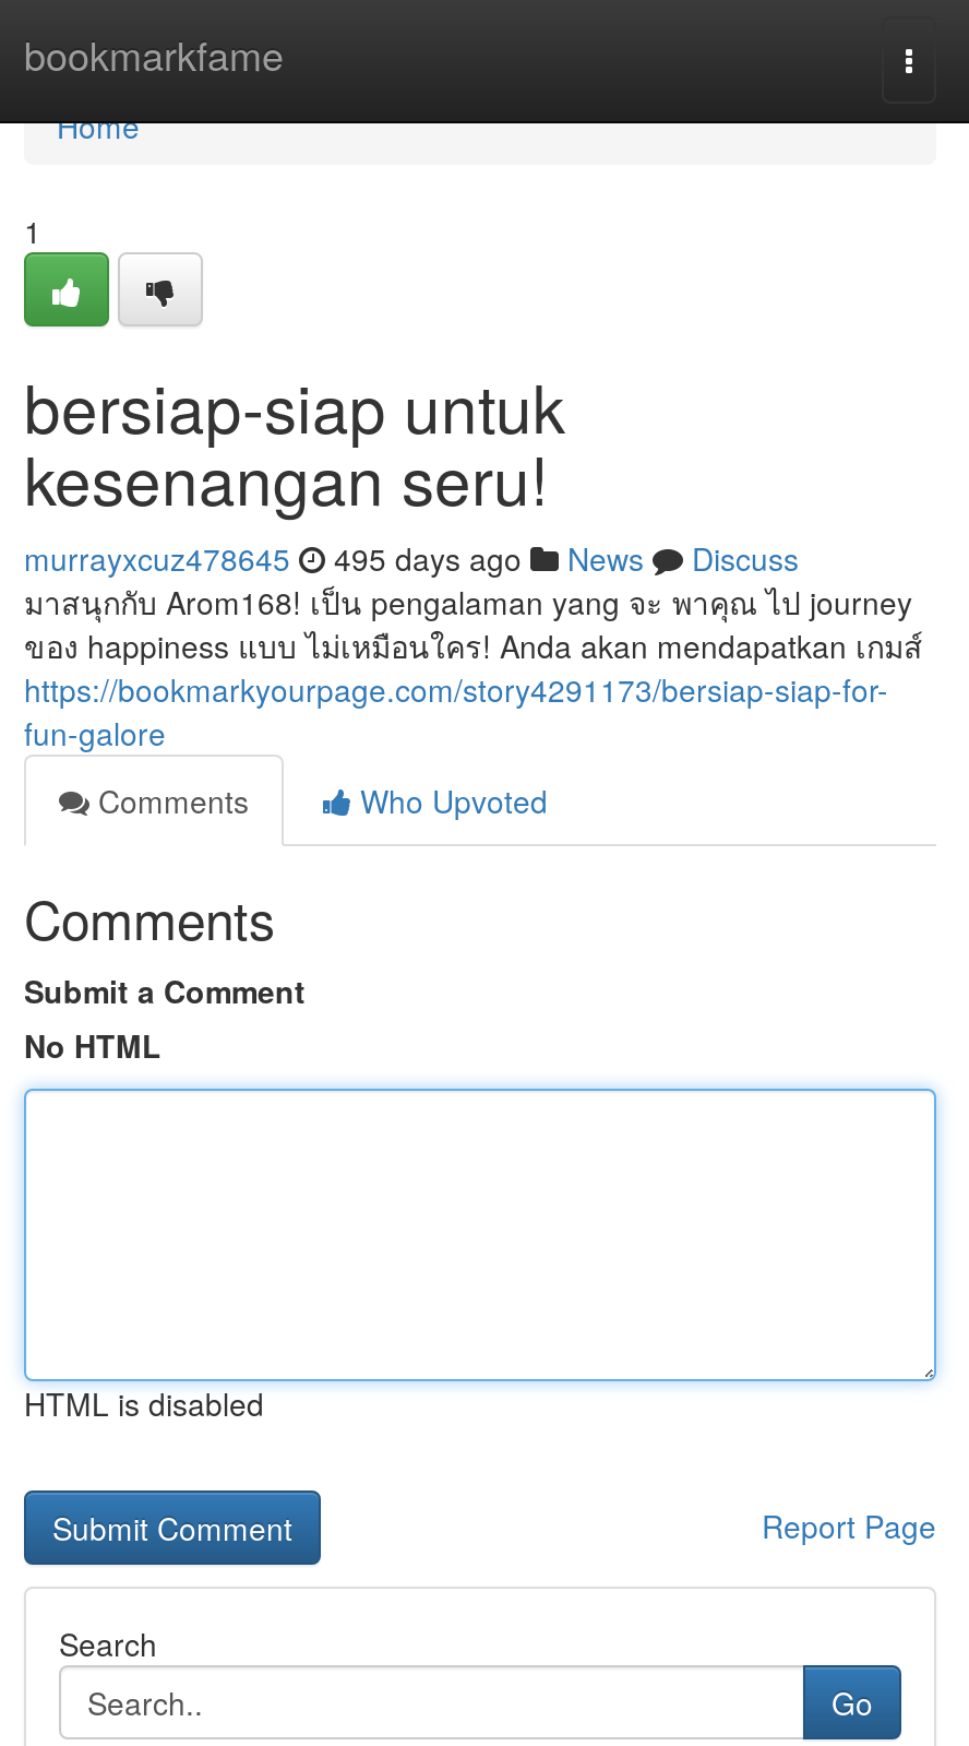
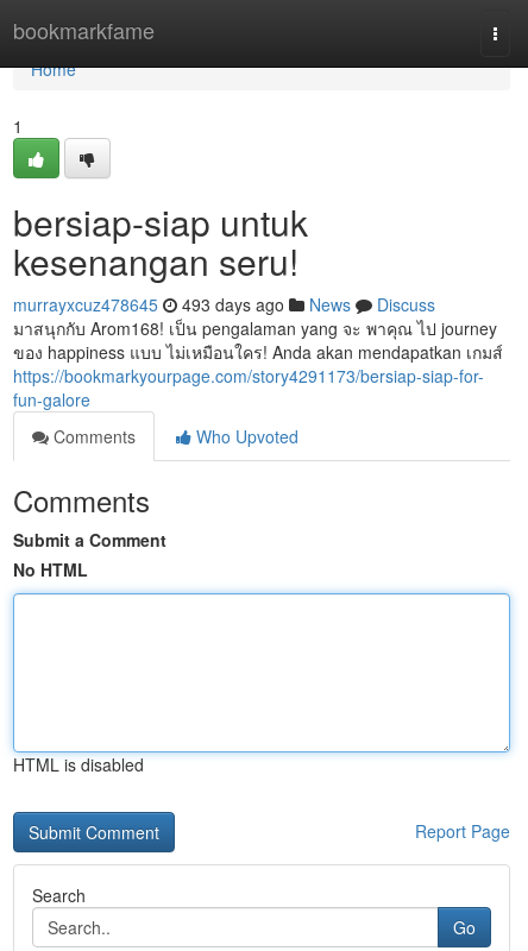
- murrayxcuz478645 495 days ago News Discuss
+ murrayxcuz478645 493 days ago News Discuss
